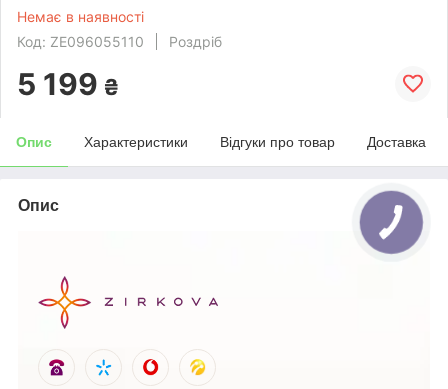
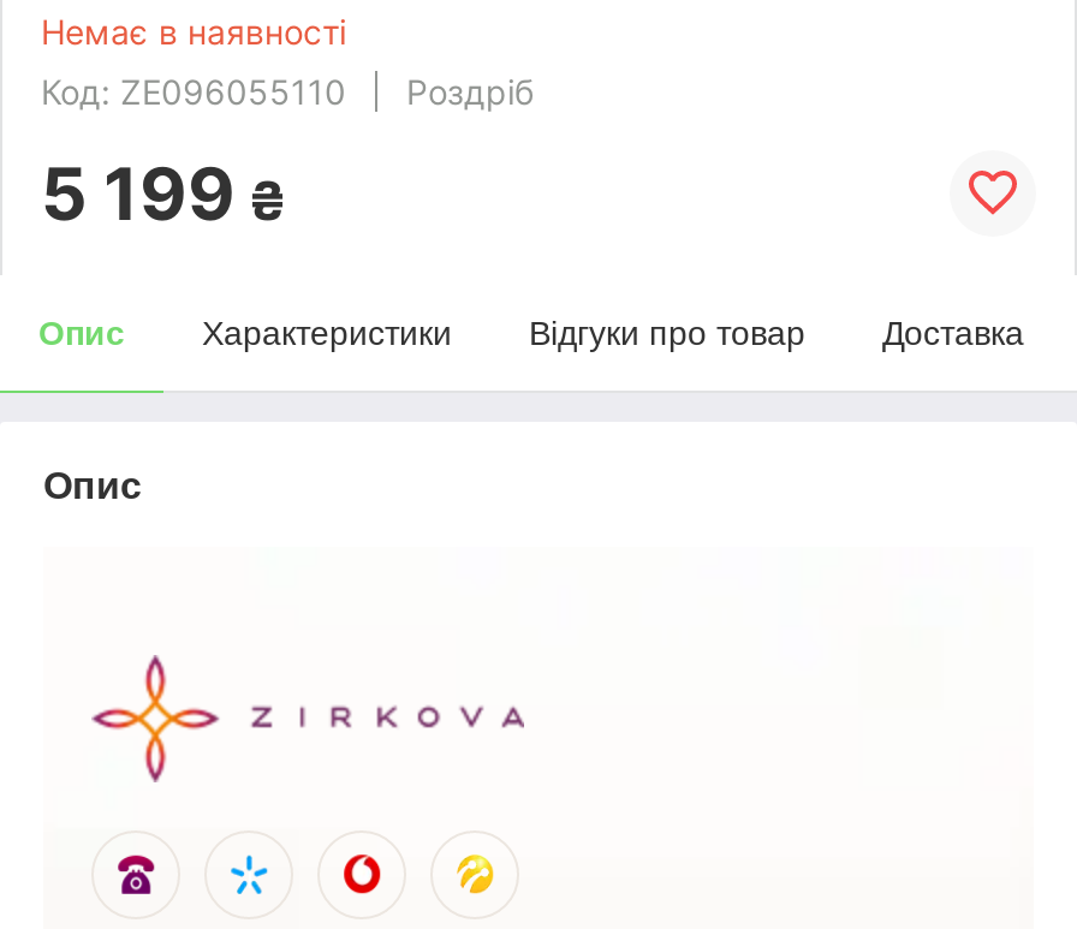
- [image]
